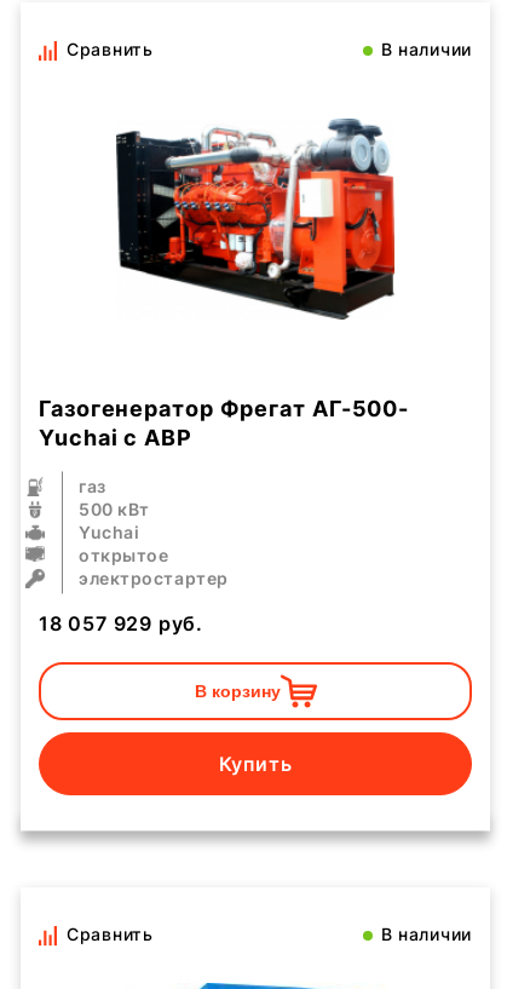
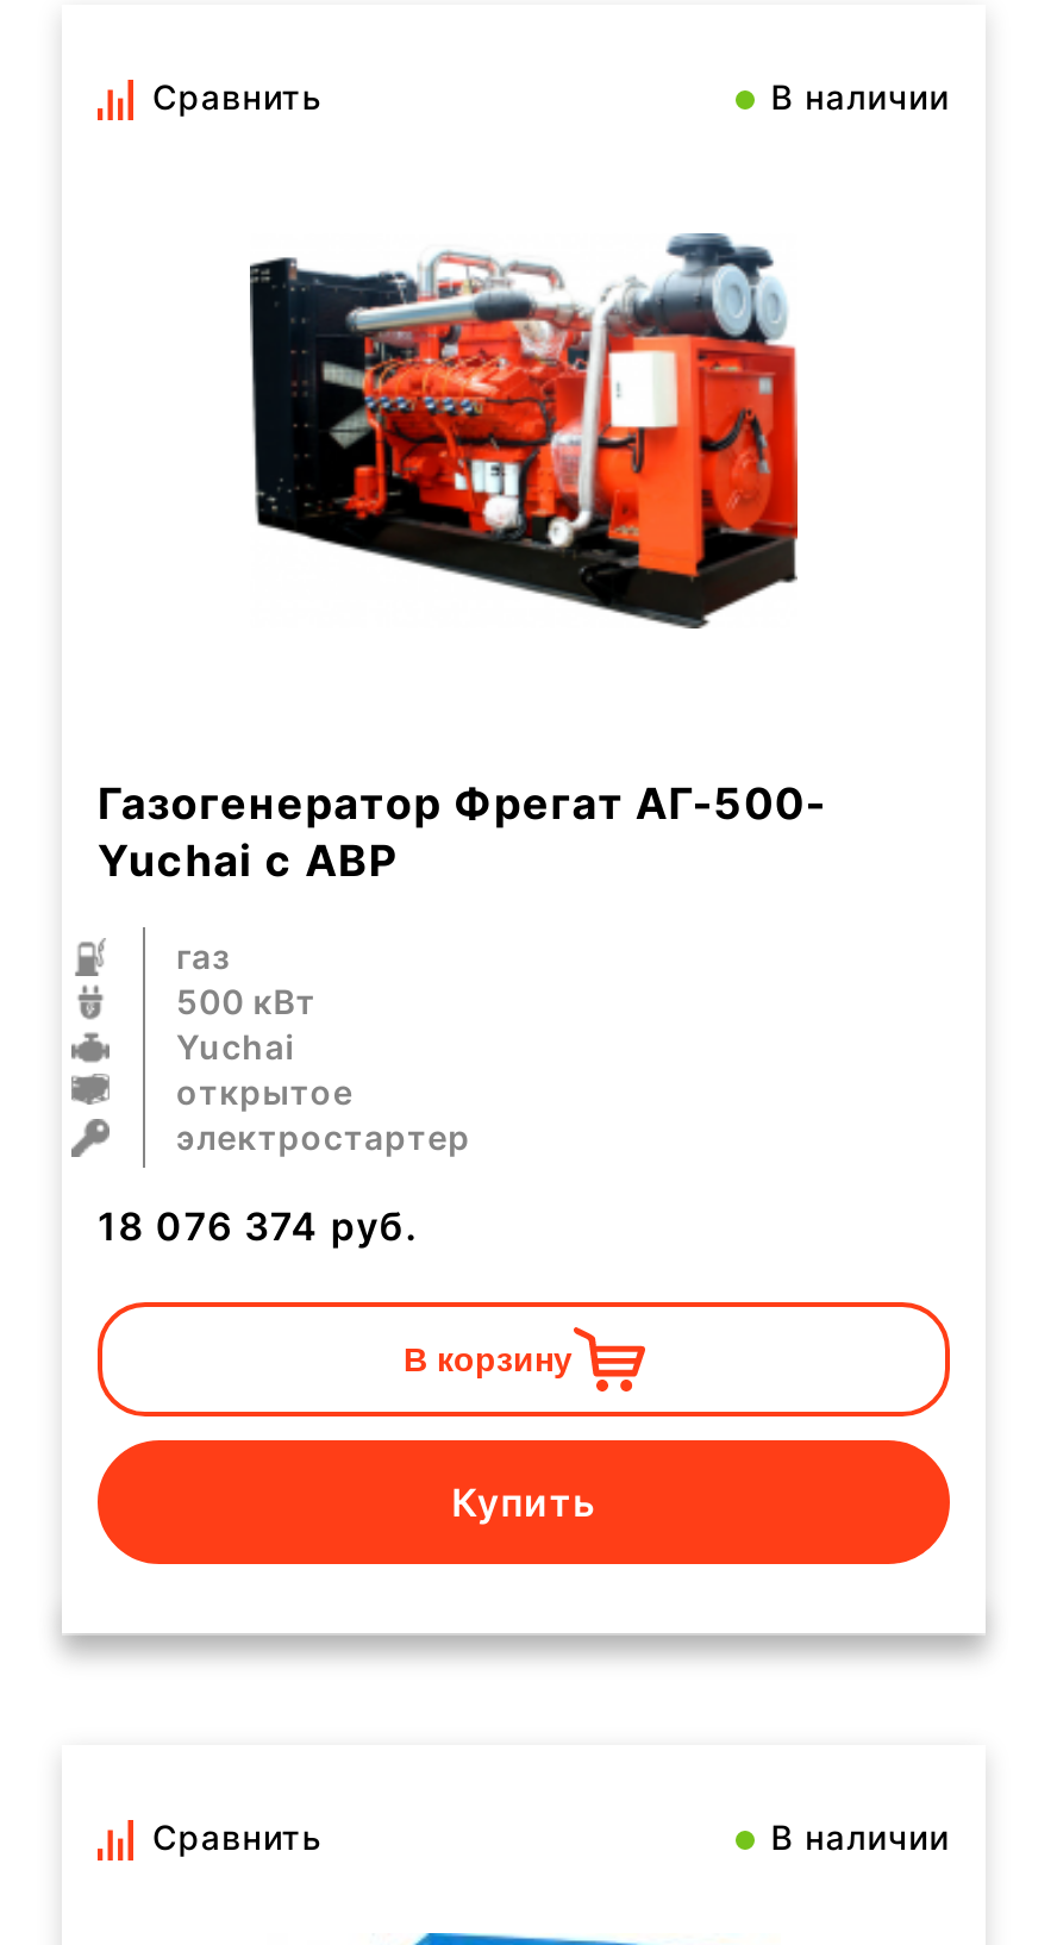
- 18 057 929 руб.
+ 18 076 374 руб.
